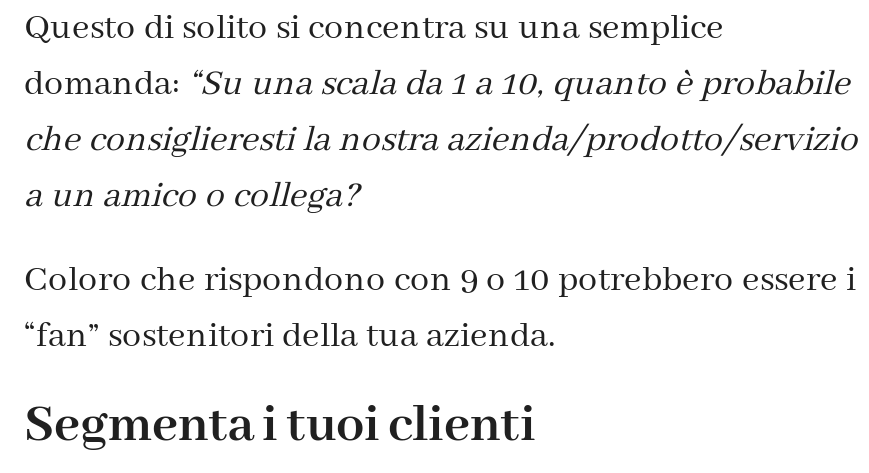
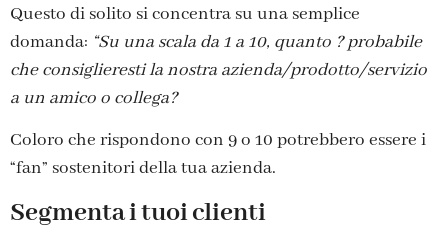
- domanda: “Su una scala da 1 a 10, quanto è probabile
+ domanda: “Su una scala da 1 a 10, quanto ? probabile
